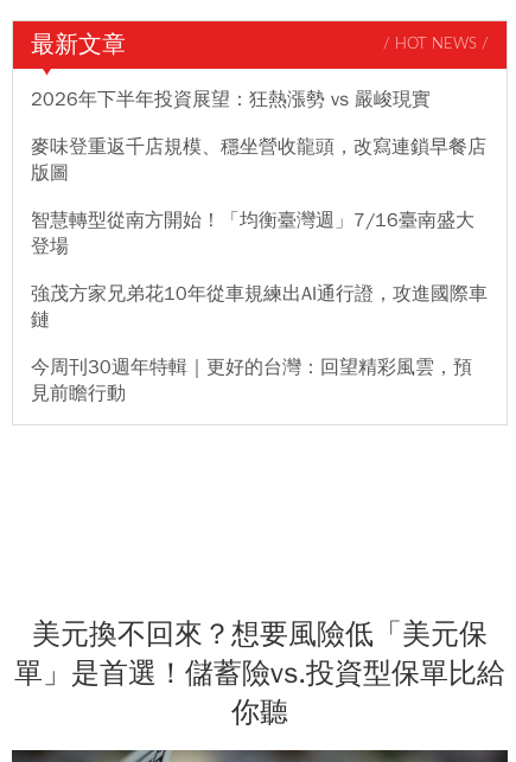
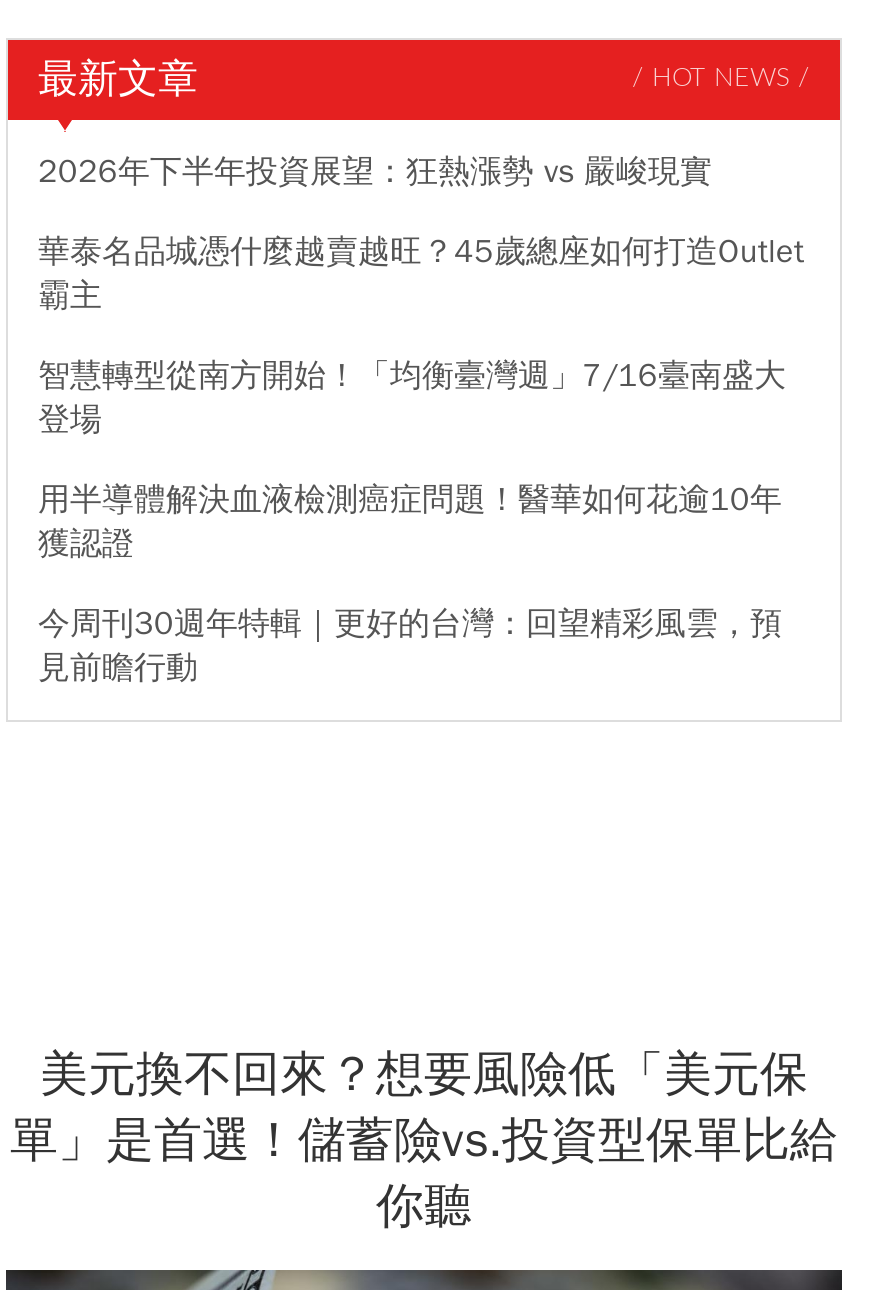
- 麥味登重返千店規模、穩坐營收龍頭，改寫連鎖早餐店
- 版圖
+ 華泰名品城憑什麼越賣越旺？45歲總座如何打造Outlet
+ 霸主

- 強茂方家兄弟花10年從車規練出AI通行證，攻進國際車
- 鏈
+ 用半導體解決血液檢測癌症問題！醫華如何花逾10年
+ 獲認證
